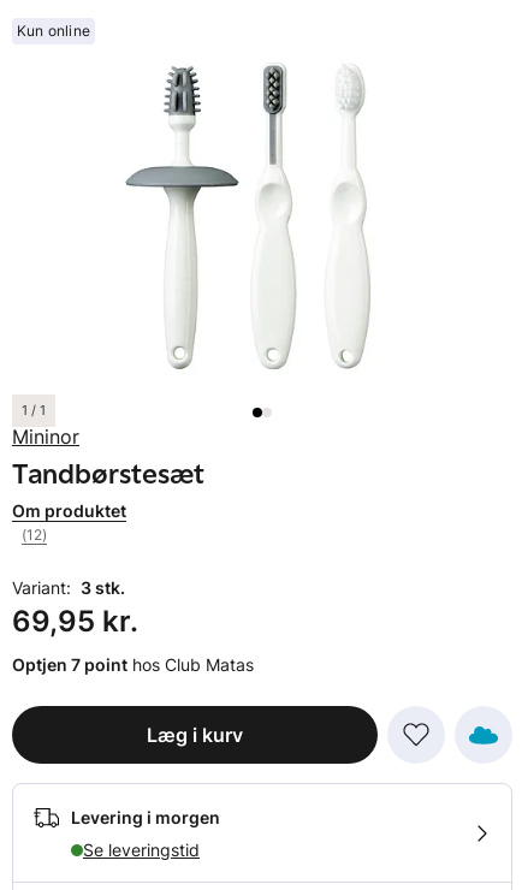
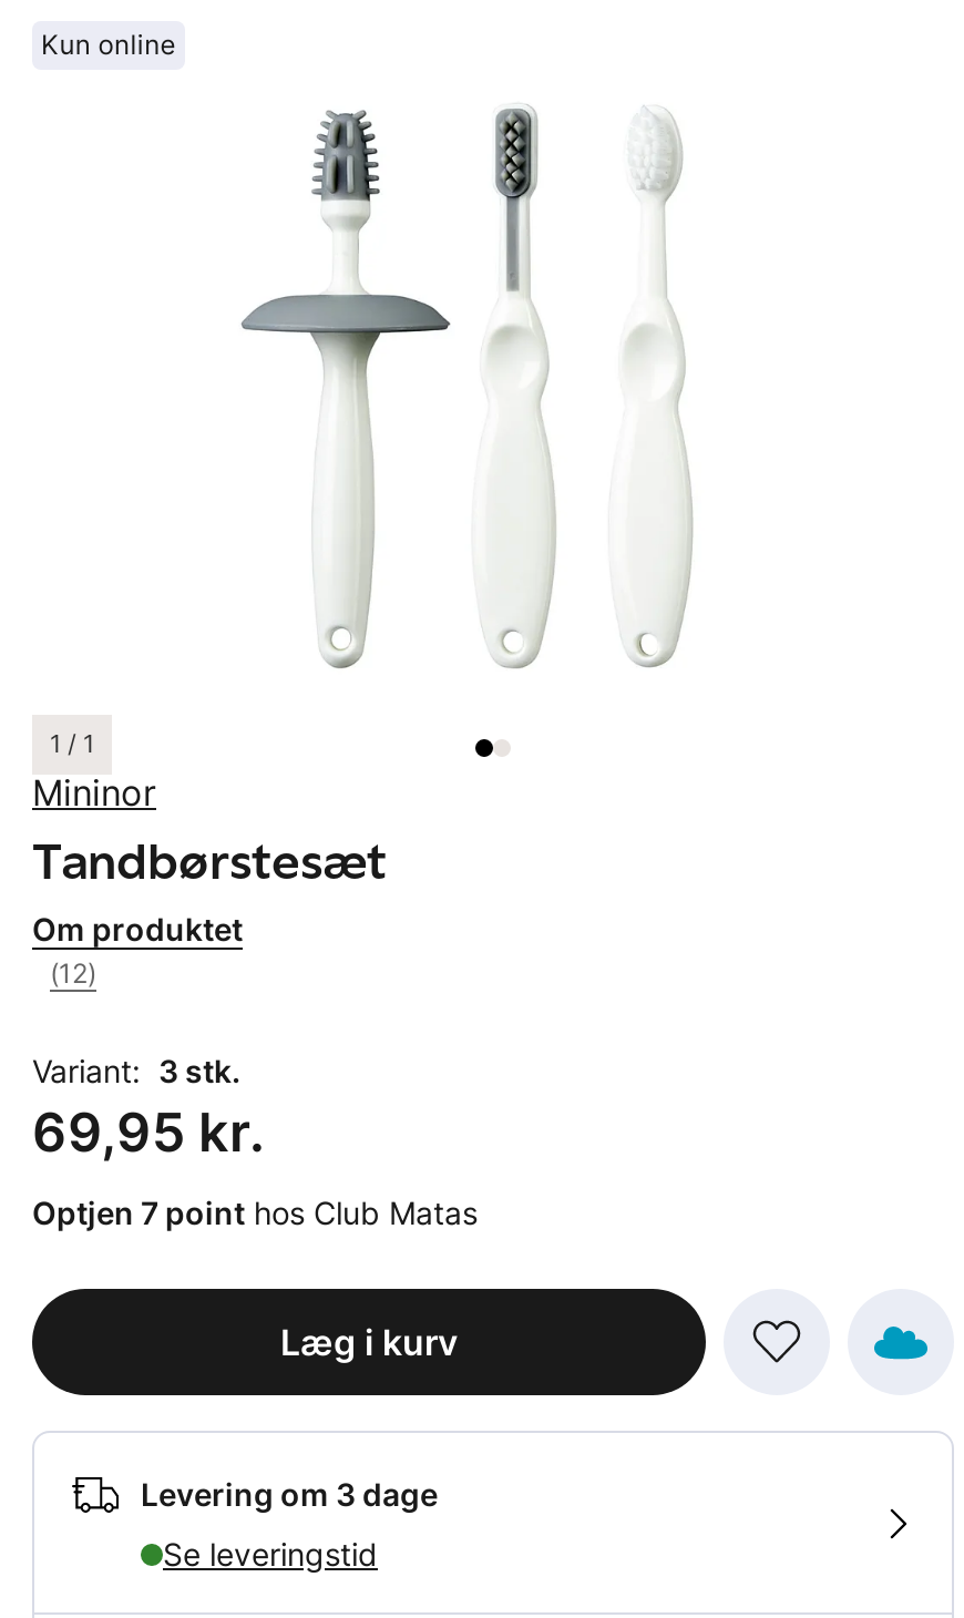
- Levering i morgen
+ Levering om 3 dage
